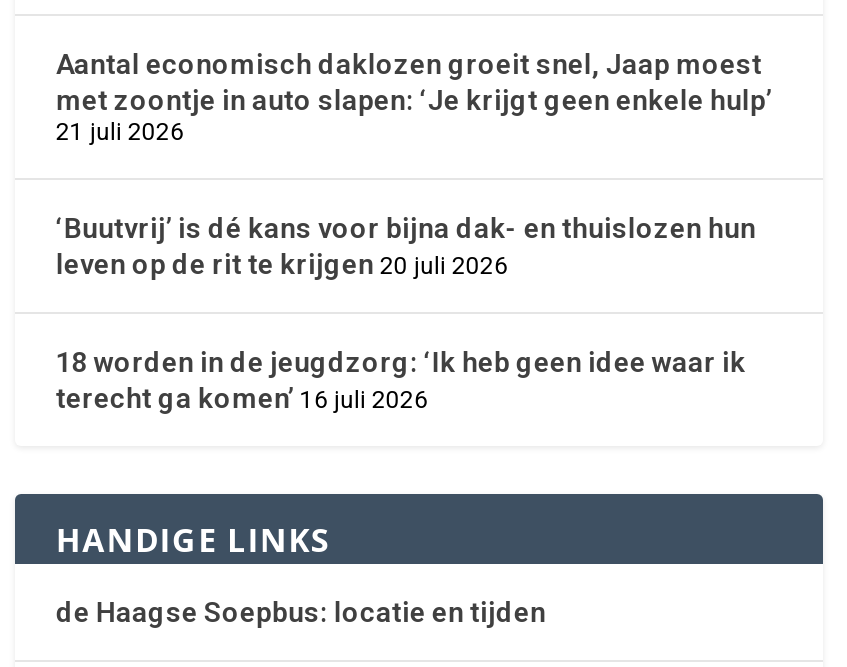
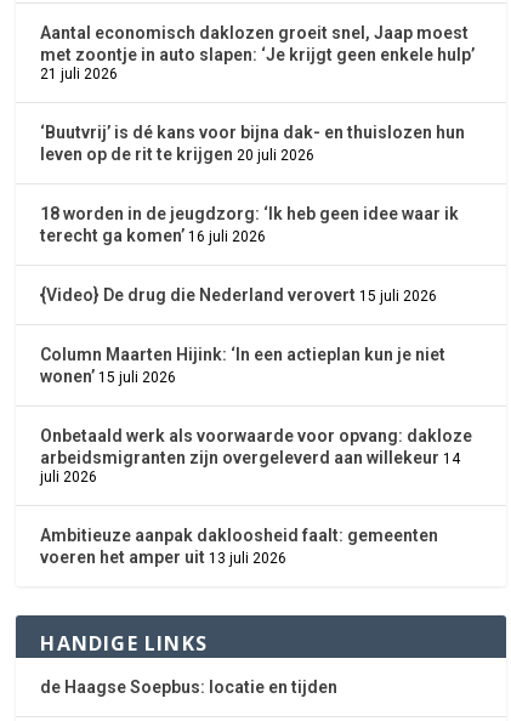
+ {Video} De drug die Nederland verovert 15 juli 2026
+ Column Maarten Hijink: ‘In een actieplan kun je niet
+ wonen’ 15 juli 2026
+ Onbetaald werk als voorwaarde voor opvang: dakloze
+ arbeidsmigranten zijn overgeleverd aan willekeur 14
+ juli 2026
+ Ambitieuze aanpak dakloosheid faalt: gemeenten
+ voeren het amper uit 13 juli 2026
